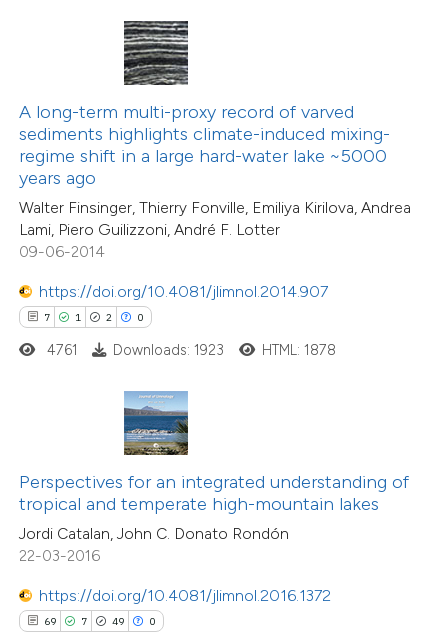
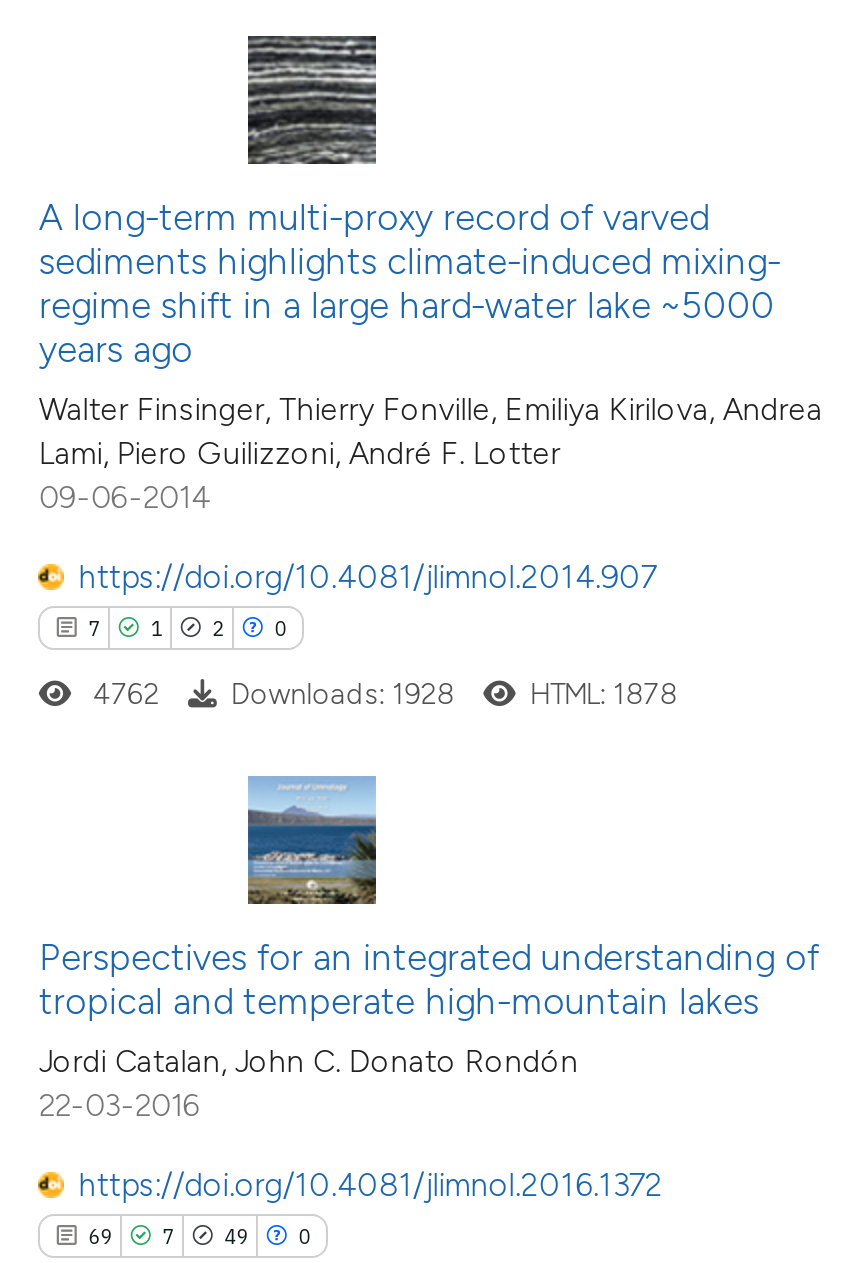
- 4761
+ 4762

- Downloads: 1923
+ Downloads: 1928
